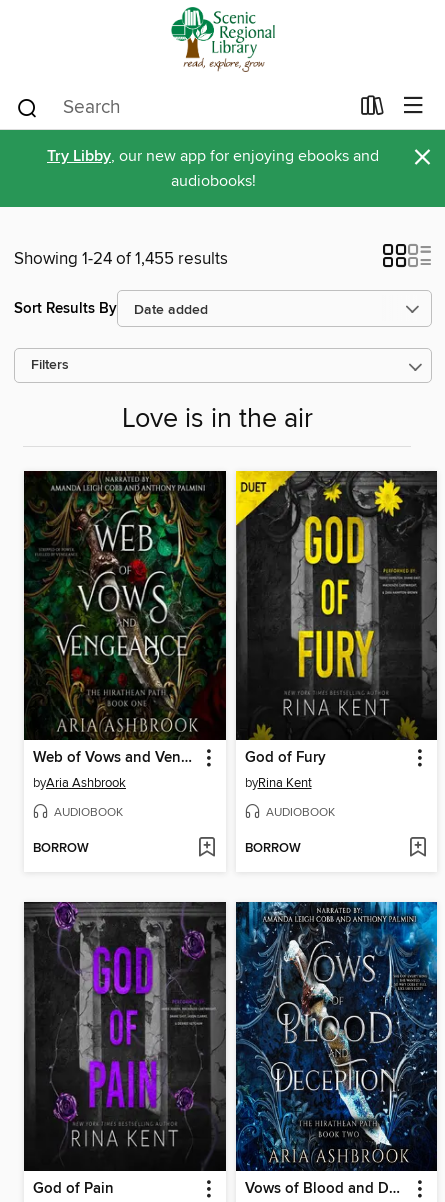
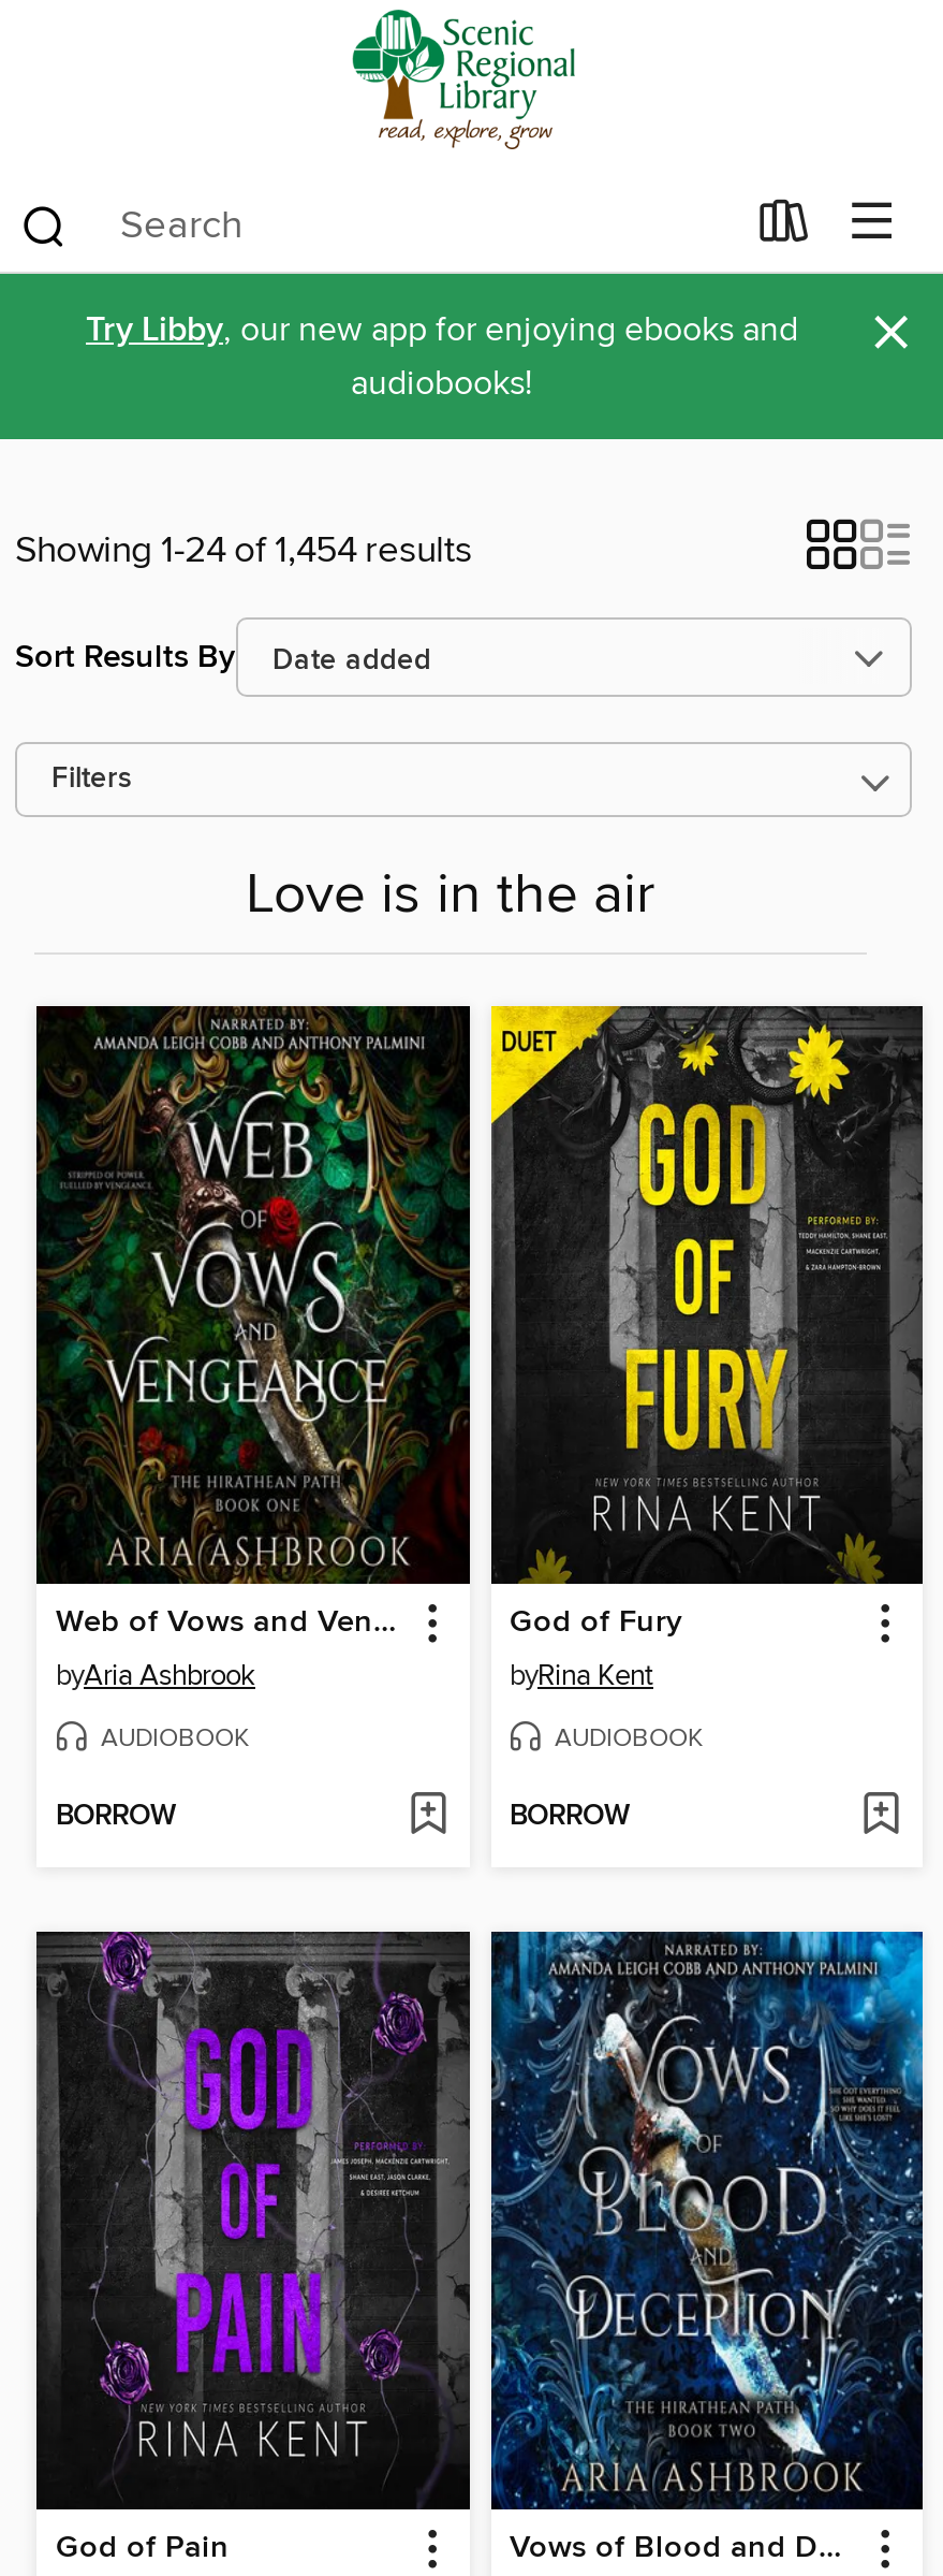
- Showing 1-24 of 1,455 results
+ Showing 1-24 of 1,454 results
